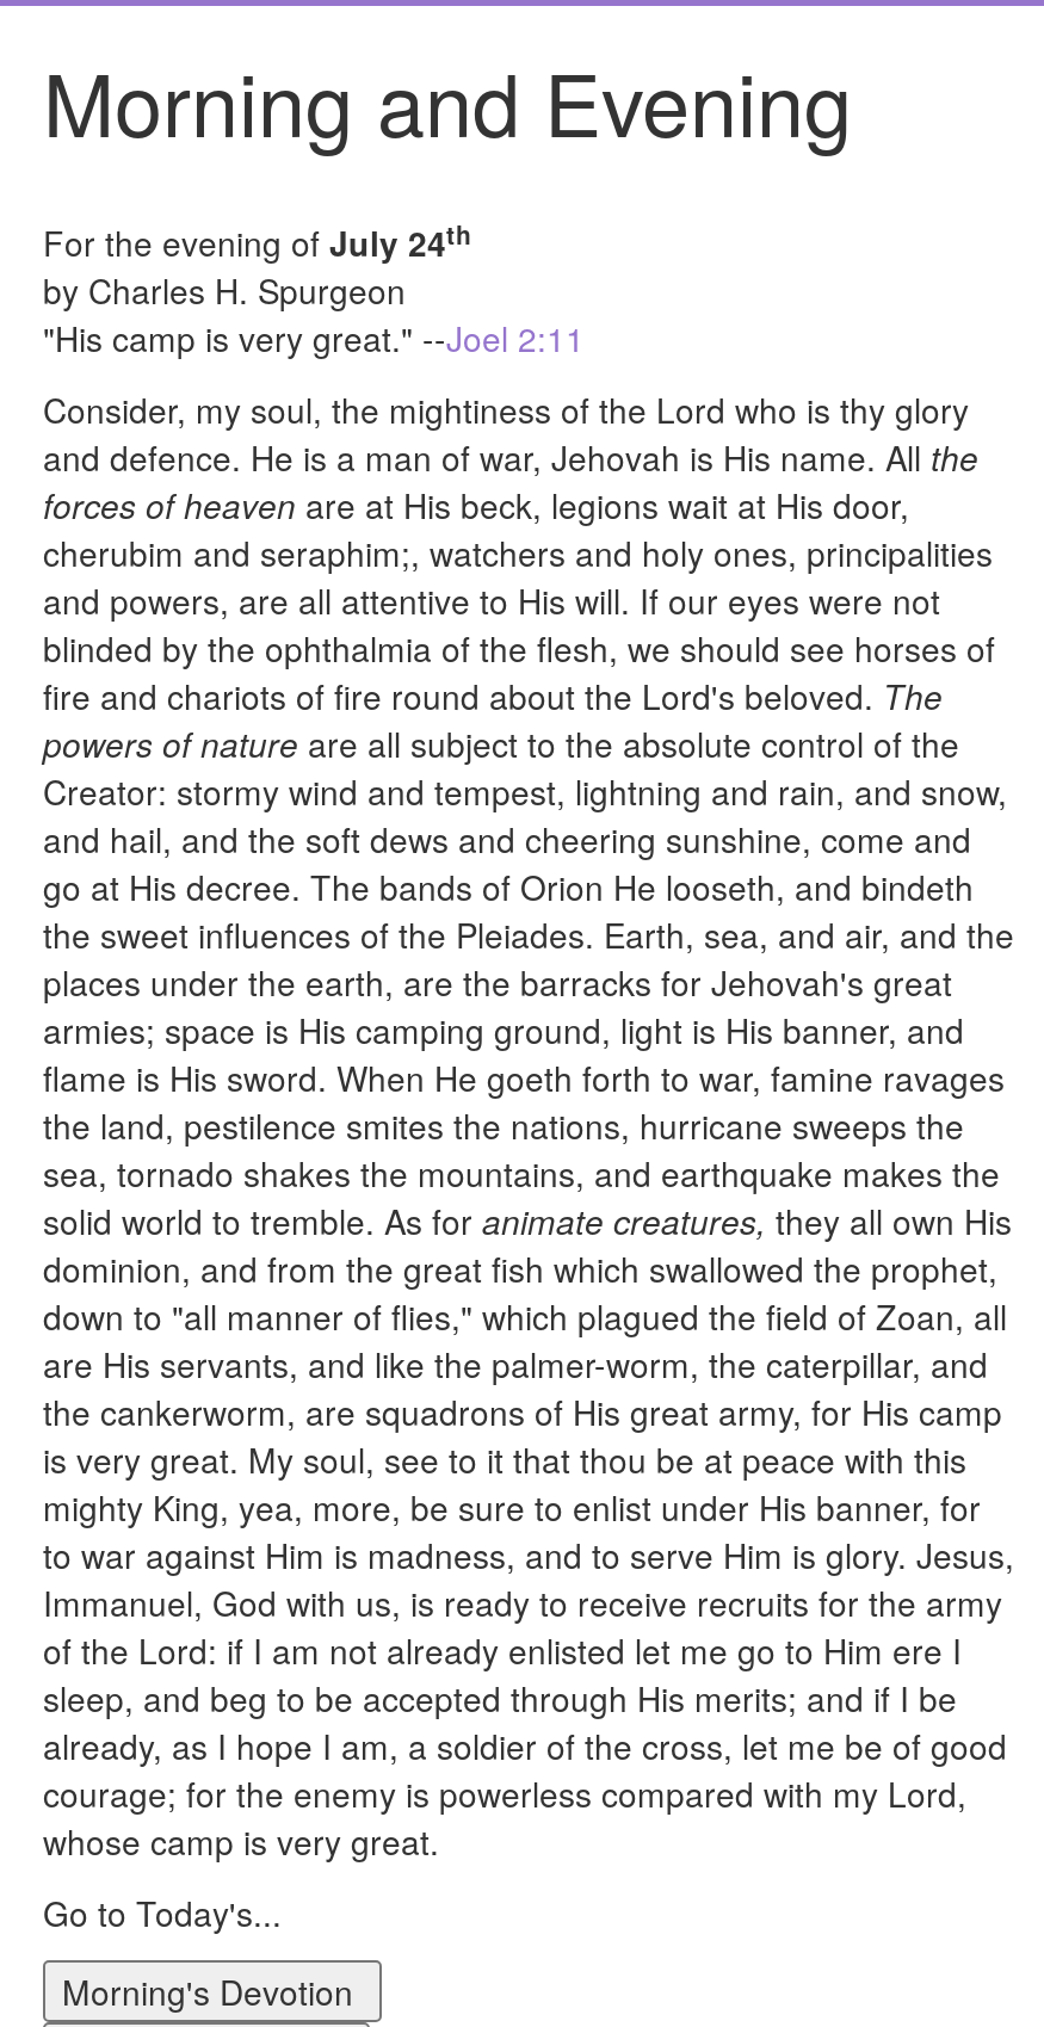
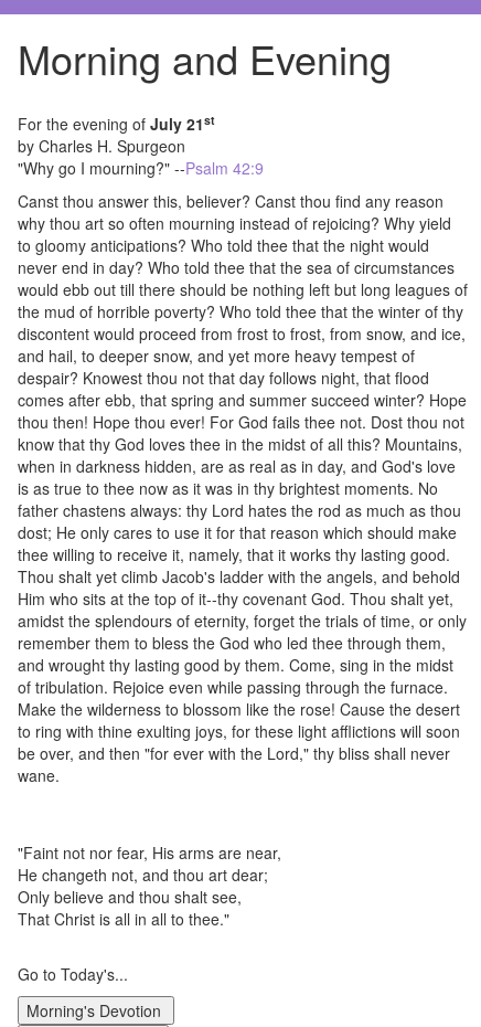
- For the evening of July 24th
+ For the evening of July 21st

- "His camp is very great." --Joel 2:11
- Consider, my soul, the mightiness of the Lord who is thy glory
- and defence. He is a man of war, Jehovah is His name. All the
- forces of heaven are at His beck, legions wait at His door,
- cherubim and seraphim;, watchers and holy ones, principalities
- and powers, are all attentive to His will. If our eyes were not
- blinded by the ophthalmia of the flesh, we should see horses of
- fire and chariots of fire round about the Lord's beloved. The
- powers of nature are all subject to the absolute control of the
- Creator: stormy wind and tempest, lightning and rain, and snow,
- and hail, and the soft dews and cheering sunshine, come and
- go at His decree. The bands of Orion He looseth, and bindeth
- the sweet influences of the Pleiades. Earth, sea, and air, and the
- places under the earth, are the barracks for Jehovah's great
- armies; space is His camping ground, light is His banner, and
- flame is His sword. When He goeth forth to war, famine ravages
- the land, pestilence smites the nations, hurricane sweeps the
- sea, tornado shakes the mountains, and earthquake makes the
- solid world to tremble. As for animate creatures, they all own His
- dominion, and from the great fish which swallowed the prophet,
- down to "all manner of flies," which plagued the field of Zoan, all
- are His servants, and like the palmer-worm, the caterpillar, and
- the cankerworm, are squadrons of His great army, for His camp
- is very great. My soul, see to it that thou be at peace with this
- mighty King, yea, more, be sure to enlist under His banner, for
- to war against Him is madness, and to serve Him is glory. Jesus,
- Immanuel, God with us, is ready to receive recruits for the army
- of the Lord: if I am not already enlisted let me go to Him ere I
- sleep, and beg to be accepted through His merits; and if I be
- already, as I hope I am, a soldier of the cross, let me be of good
- courage; for the enemy is powerless compared with my Lord,
- whose camp is very great.
+ "Why go I mourning?" --Psalm 42:9
+ Canst thou answer this, believer? Canst thou find any reason
+ why thou art so often mourning instead of rejoicing? Why yield
+ to gloomy anticipations? Who told thee that the night would
+ never end in day? Who told thee that the sea of circumstances
+ would ebb out till there should be nothing left but long leagues of
+ the mud of horrible poverty? Who told thee that the winter of thy
+ discontent would proceed from frost to frost, from snow, and ice,
+ and hail, to deeper snow, and yet more heavy tempest of
+ despair? Knowest thou not that day follows night, that flood
+ comes after ebb, that spring and summer succeed winter? Hope
+ thou then! Hope thou ever! For God fails thee not. Dost thou not
+ know that thy God loves thee in the midst of all this? Mountains,
+ when in darkness hidden, are as real as in day, and God's love
+ is as true to thee now as it was in thy brightest moments. No
+ father chastens always: thy Lord hates the rod as much as thou
+ dost; He only cares to use it for that reason which should make
+ thee willing to receive it, namely, that it works thy lasting good.
+ Thou shalt yet climb Jacob's ladder with the angels, and behold
+ Him who sits at the top of it--thy covenant God. Thou shalt yet,
+ amidst the splendours of eternity, forget the trials of time, or only
+ remember them to bless the God who led thee through them,
+ and wrought thy lasting good by them. Come, sing in the midst
+ of tribulation. Rejoice even while passing through the furnace.
+ Make the wilderness to blossom like the rose! Cause the desert
+ to ring with thine exulting joys, for these light afflictions will soon
+ be over, and then "for ever with the Lord," thy bliss shall never
+ wane.
+ "Faint not nor fear, His arms are near,
+ He changeth not, and thou art dear;
+ Only believe and thou shalt see,
+ That Christ is all in all to thee."
